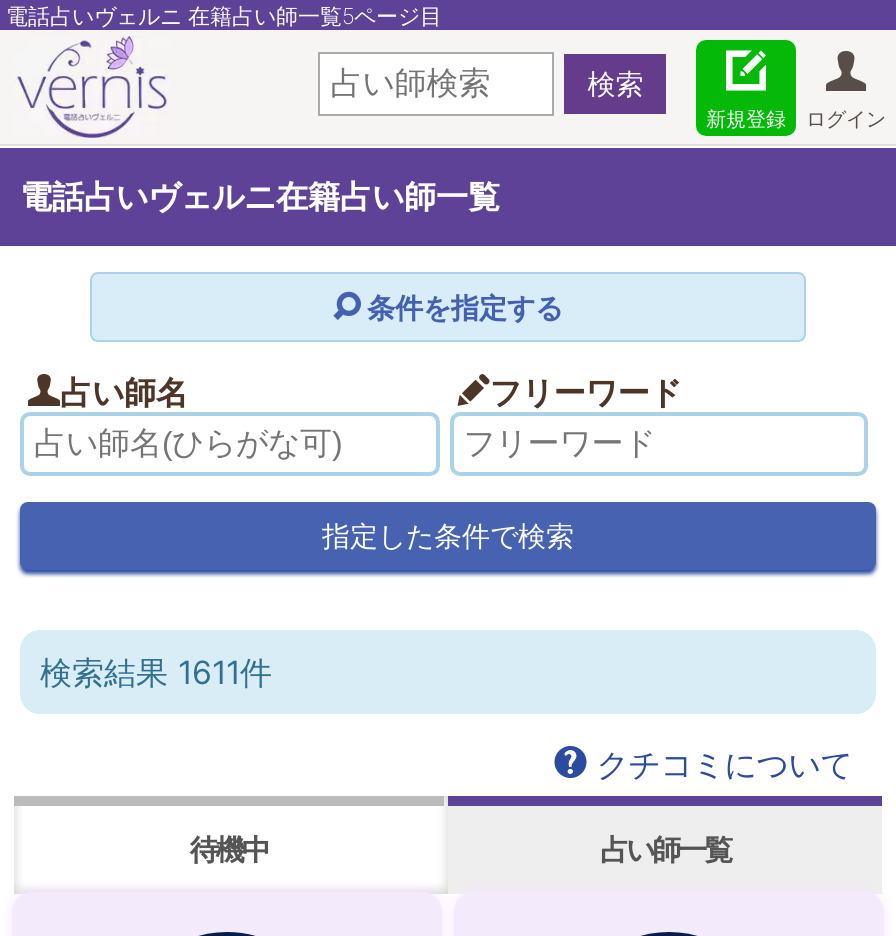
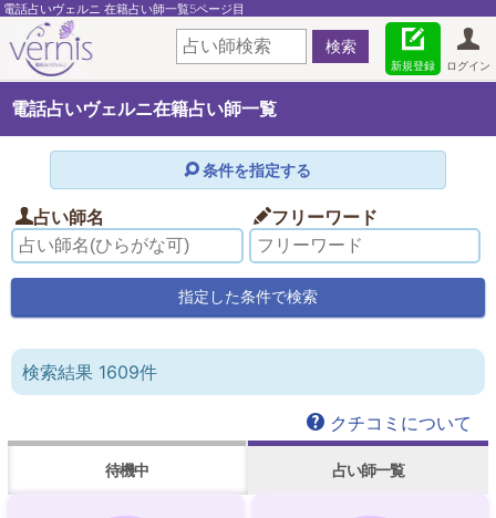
- 検索結果 1611件
+ 検索結果 1609件
